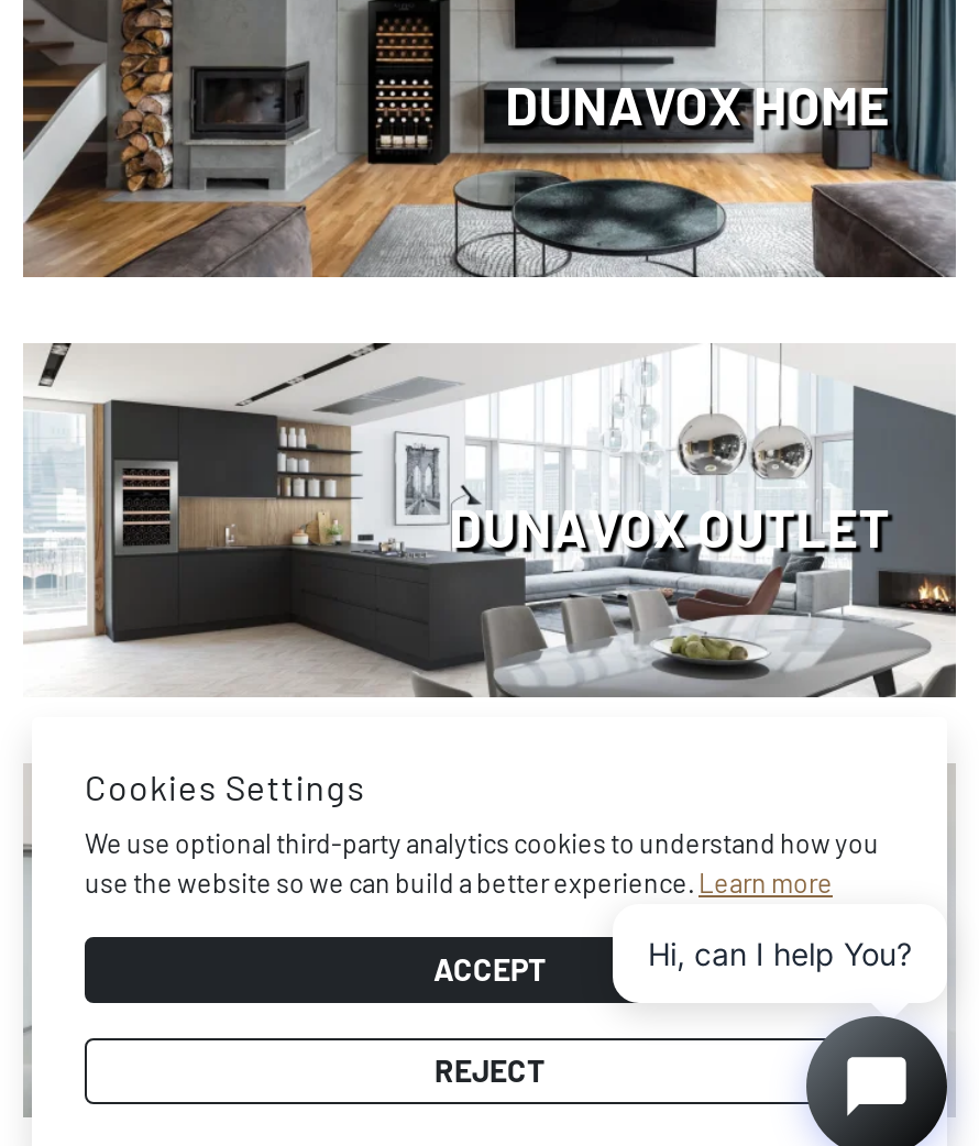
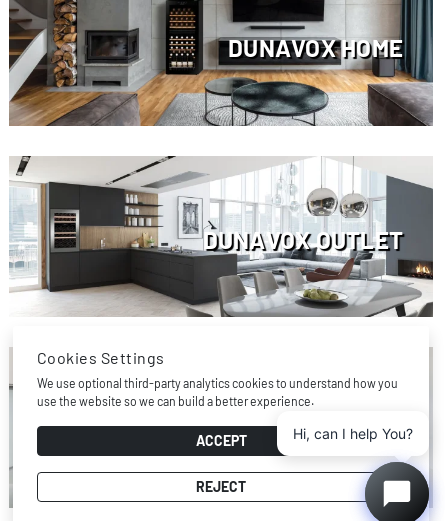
- use the website so we can build a better experience. Learn more
+ use the website so we can build a better experience.
